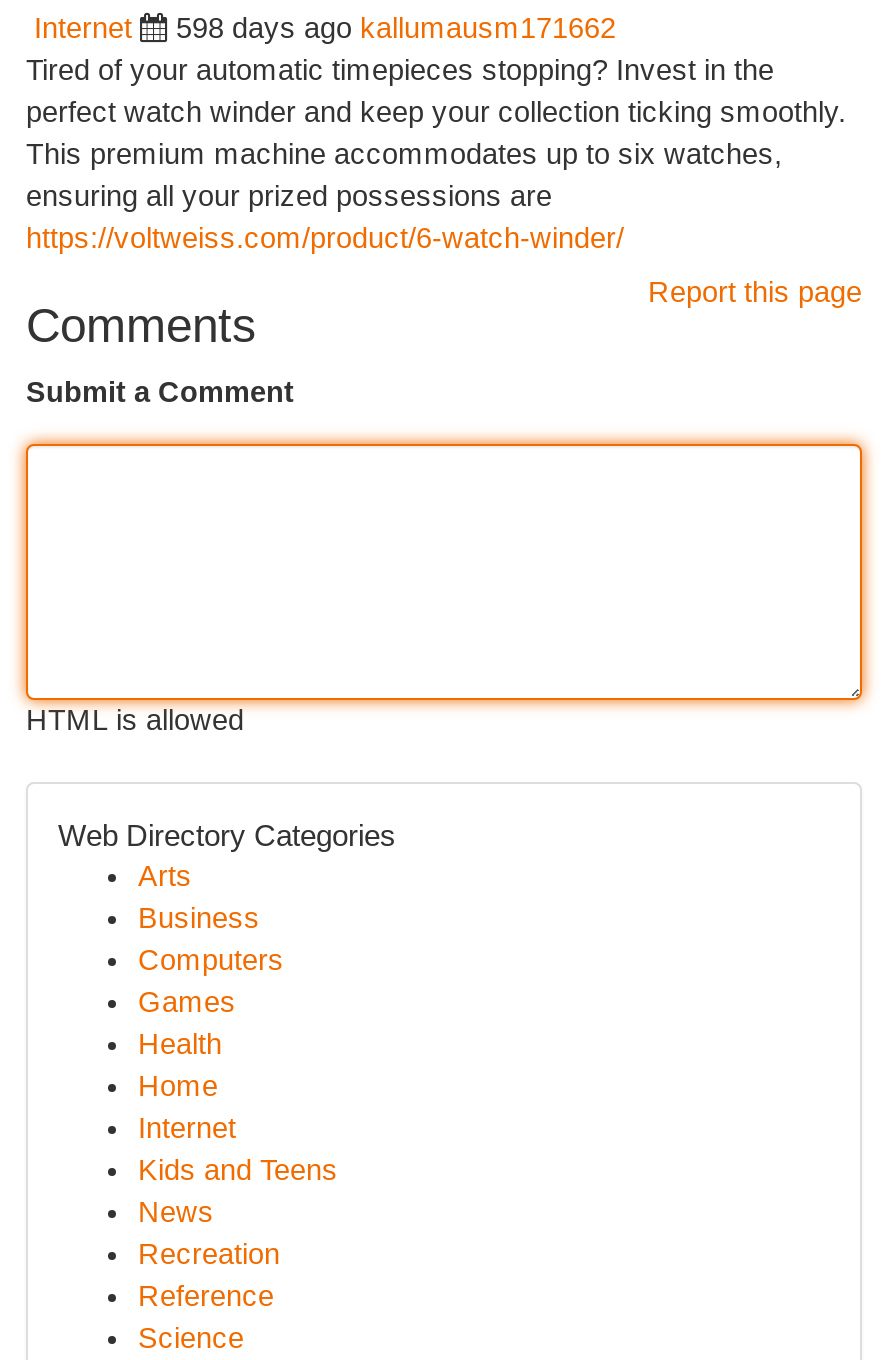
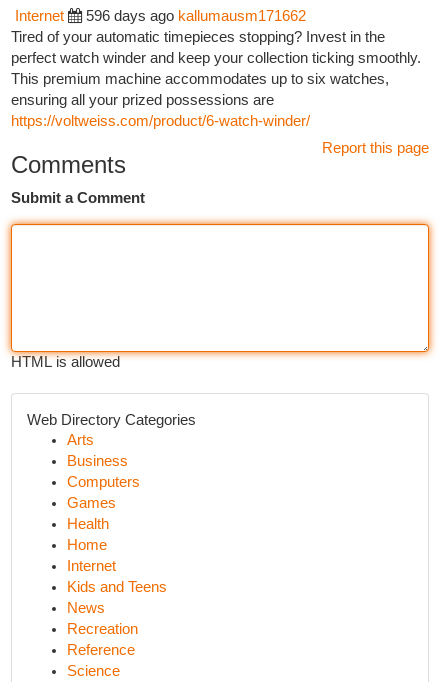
- 598 days ago kallumausm171662
+ 596 days ago kallumausm171662
